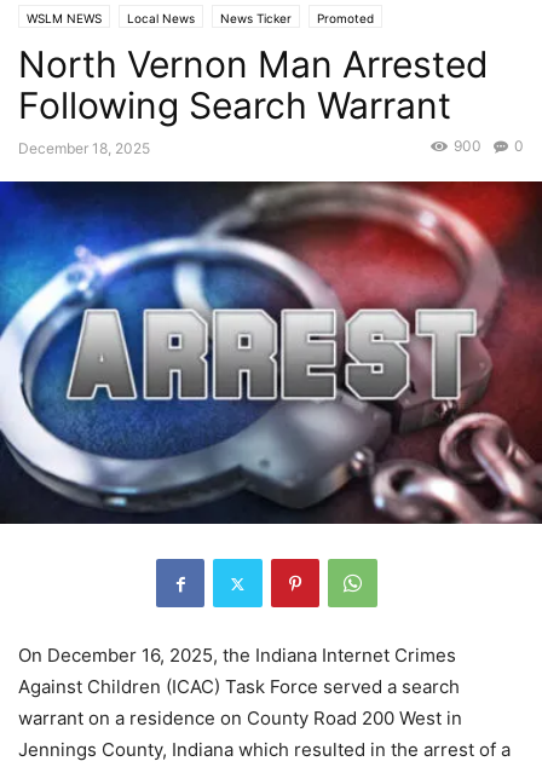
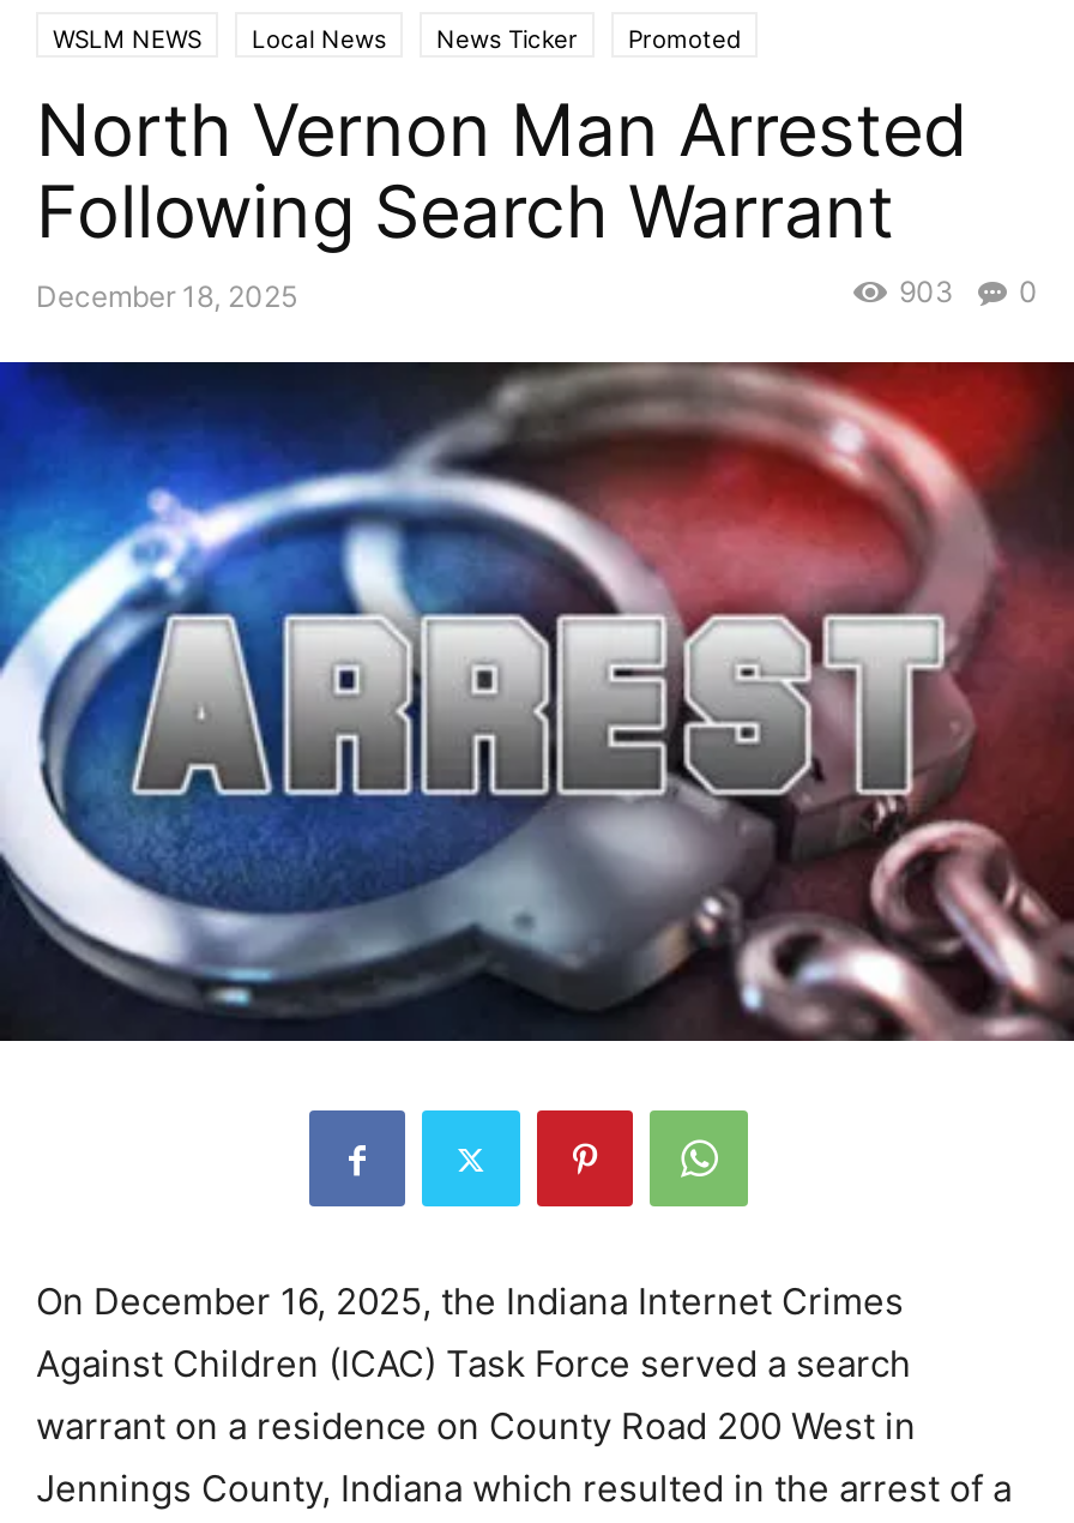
- 900 0
+ 903 0
